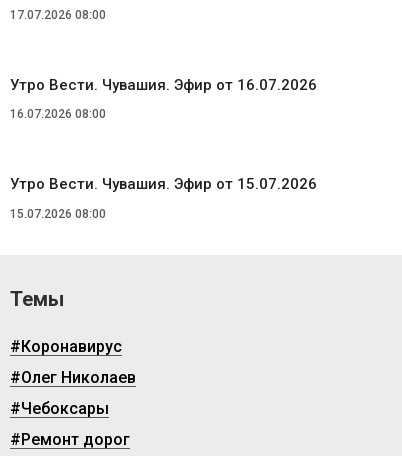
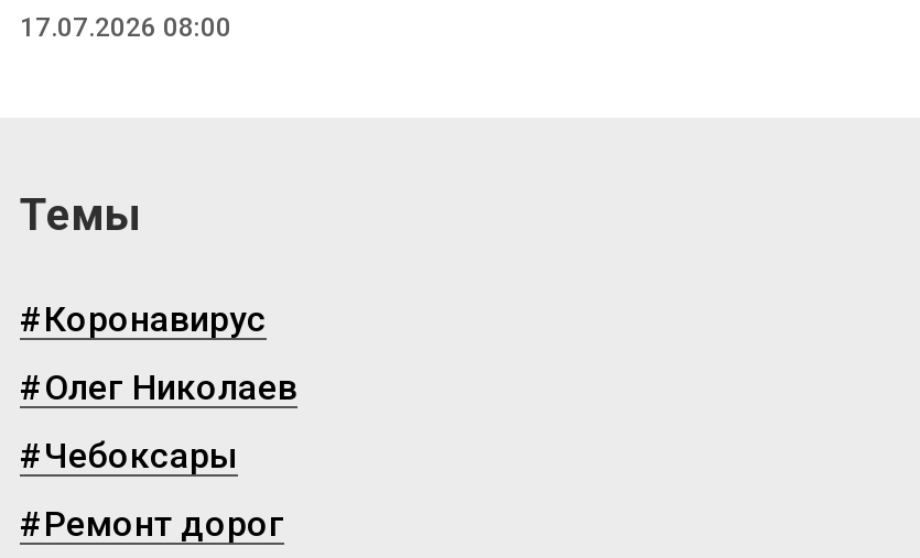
- Утро Вести. Чувашия. Эфир от 16.07.2026
- 16.07.2026 08:00

- Утро Вести. Чувашия. Эфир от 15.07.2026
- 15.07.2026 08:00
